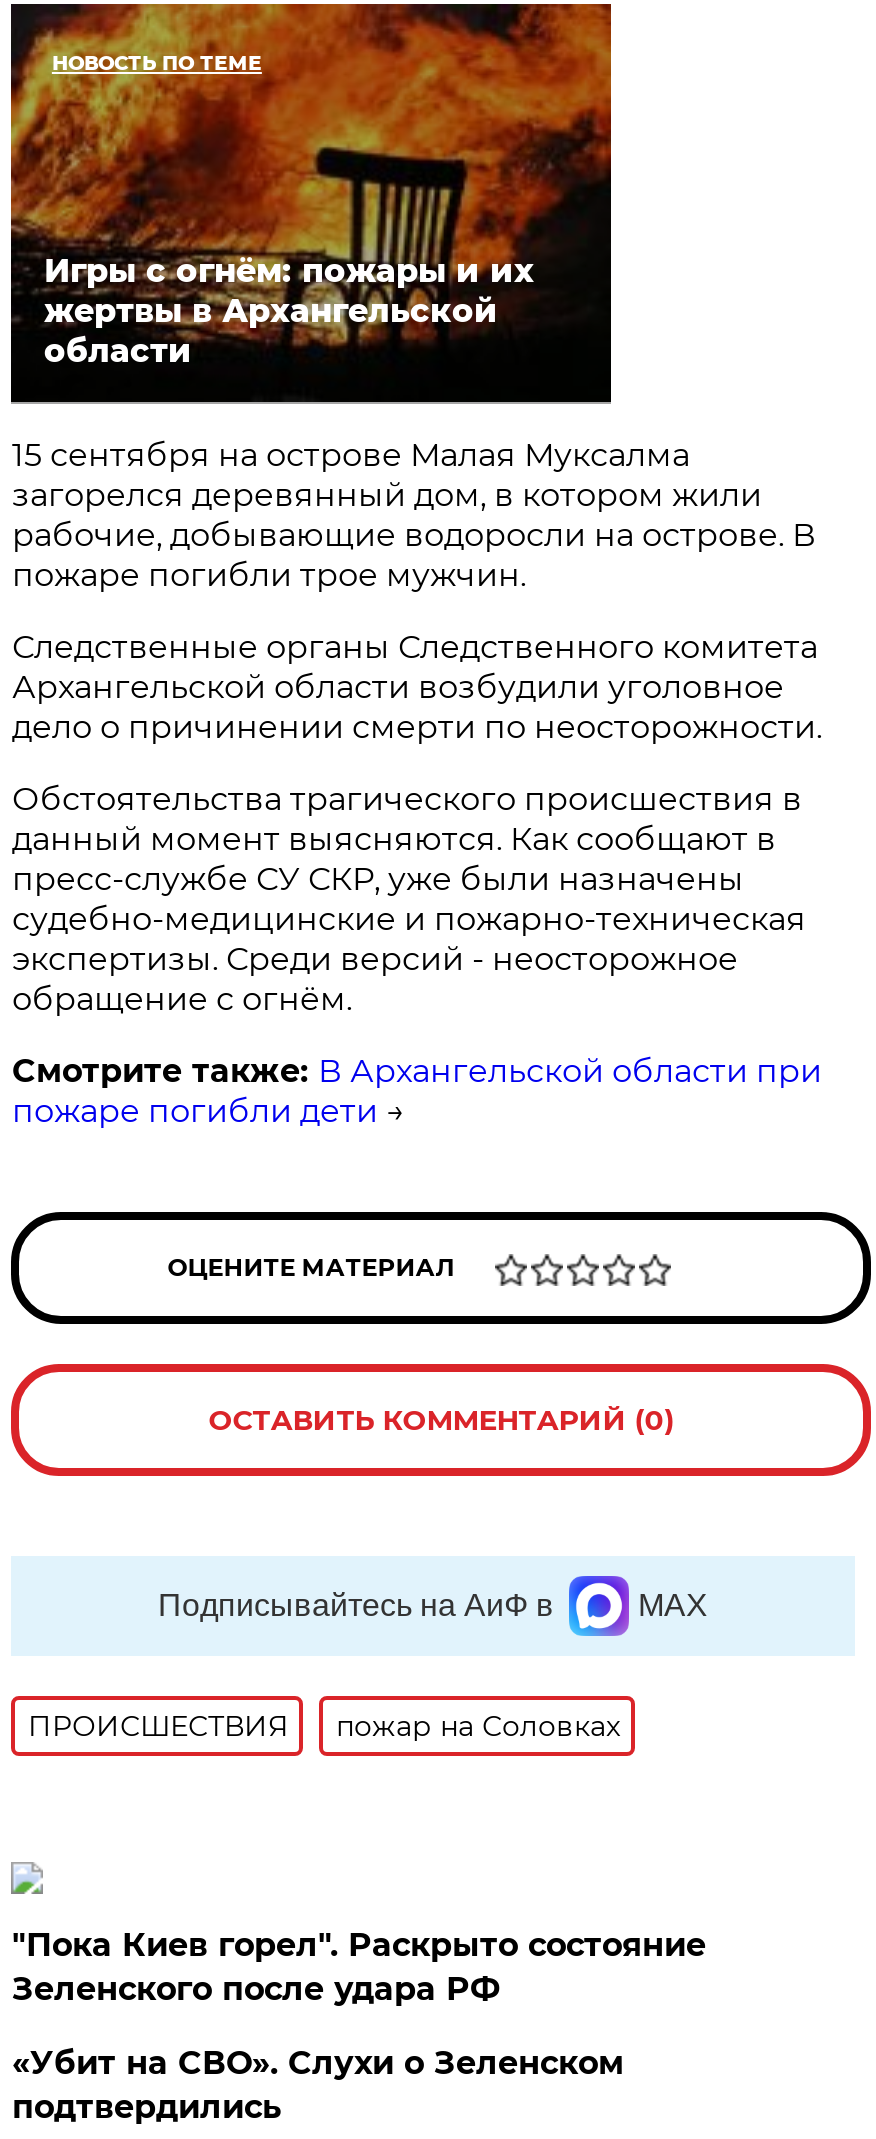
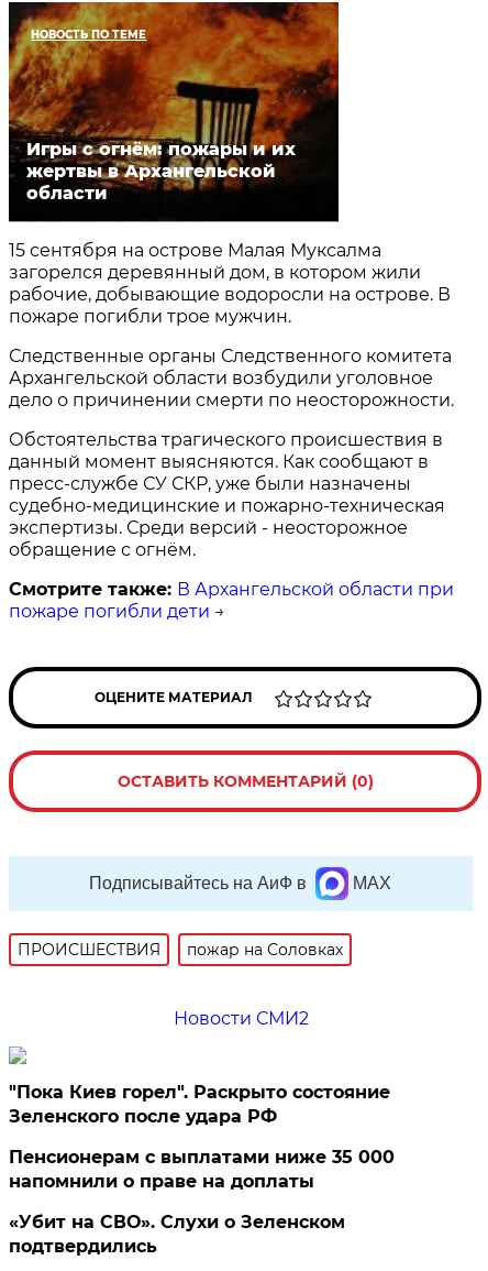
+ Новости СМИ2

+ Пенсионерам с выплатами ниже 35 000
+ напомнили о праве на доплаты
